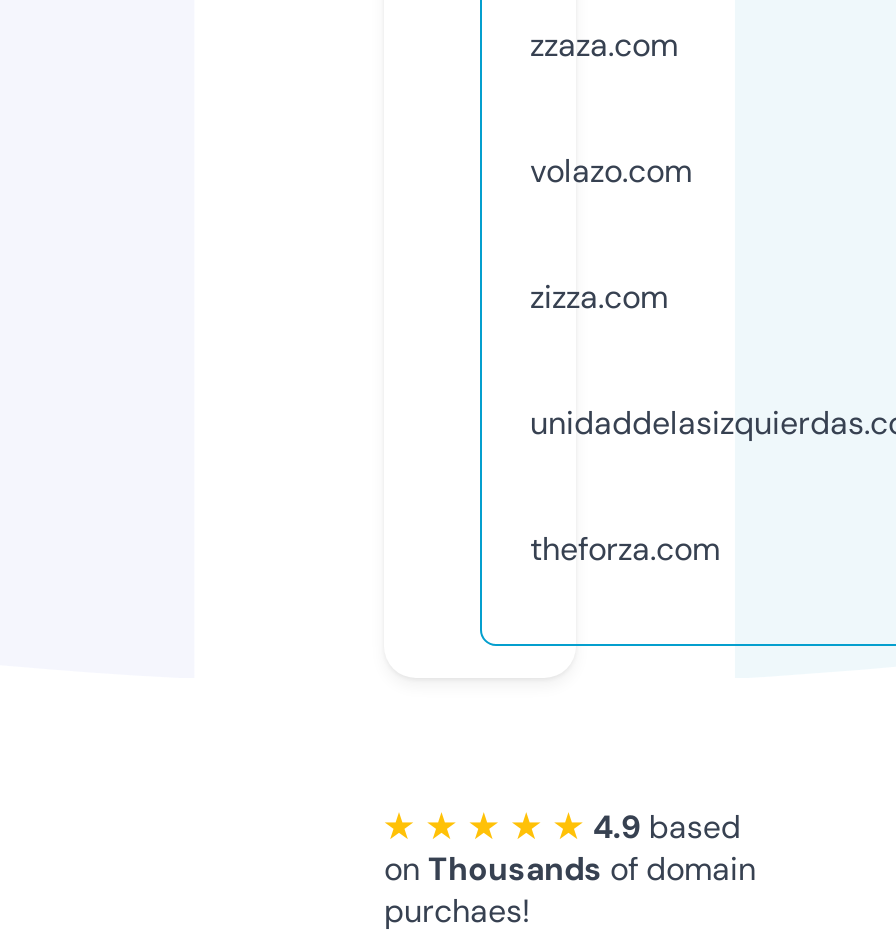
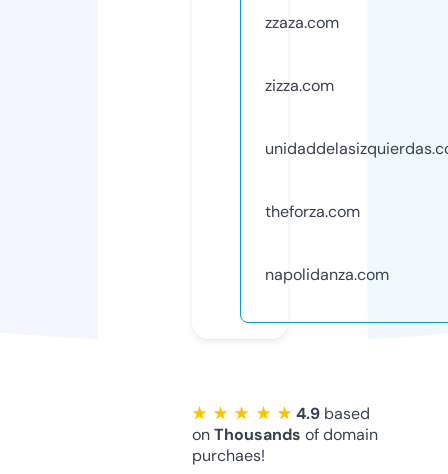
- volazo.com

moved up: zizza.com | theforza.com

+ napolidanza.com
